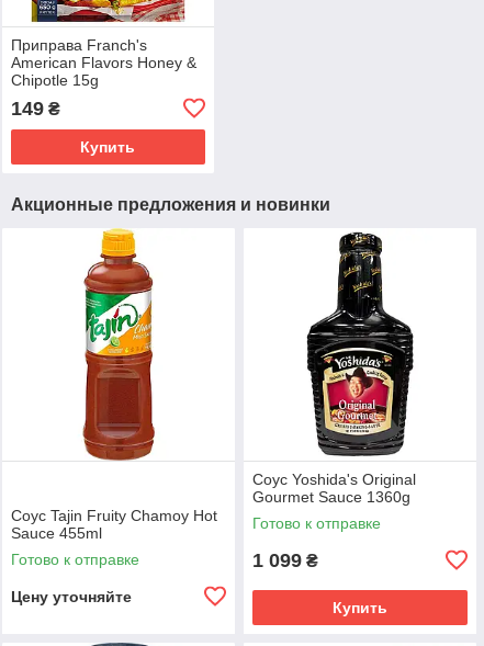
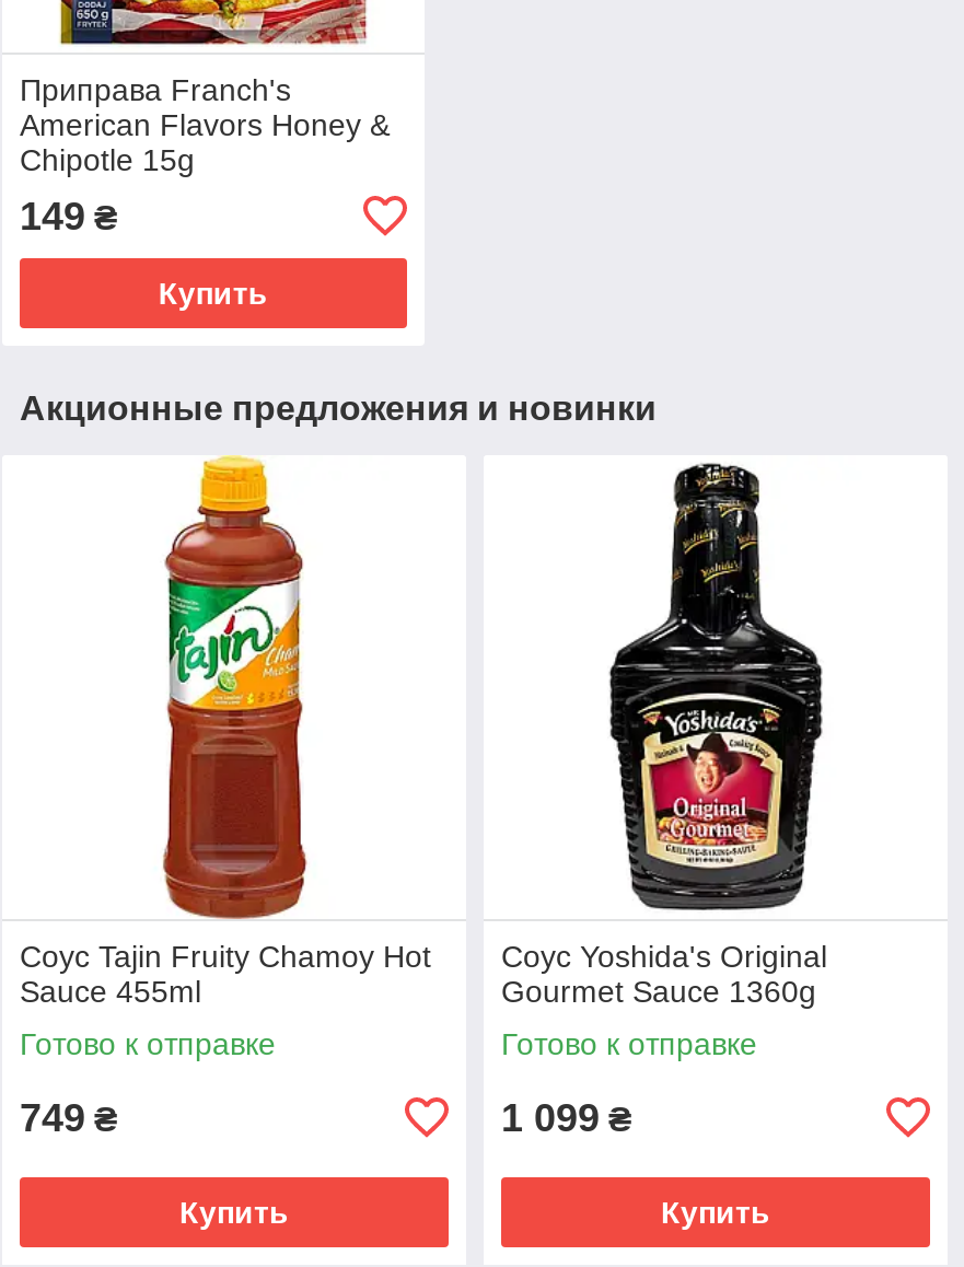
moved up: Соус Tajin Fruity Chamoy Hot | Sauce 455ml | Готово к отправке

- Цену уточняйте
+ 749 ₴
+ Купить
